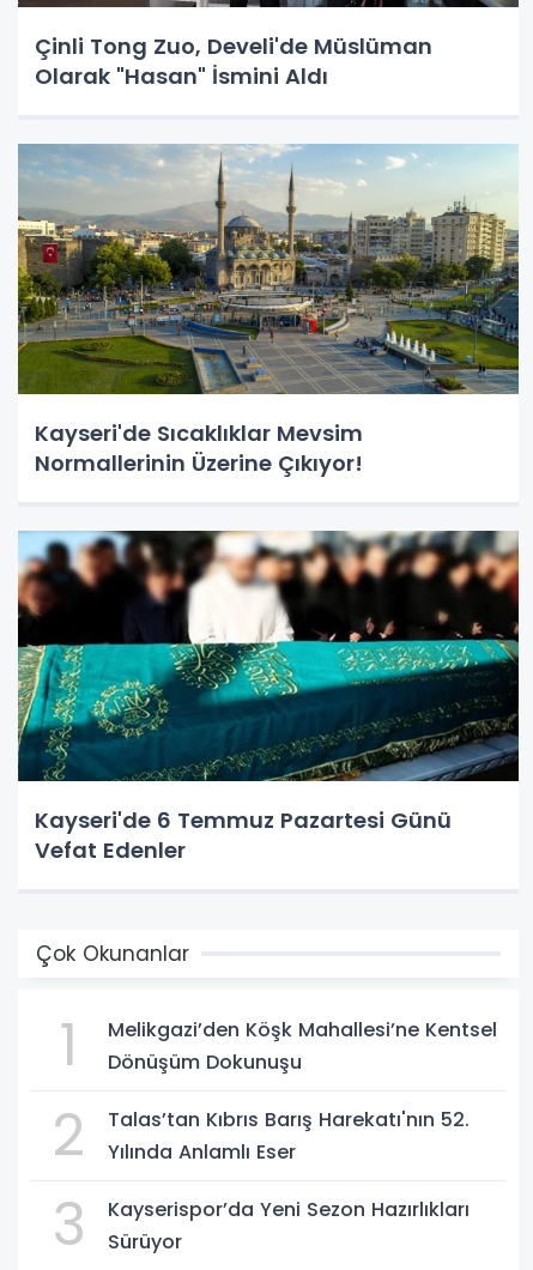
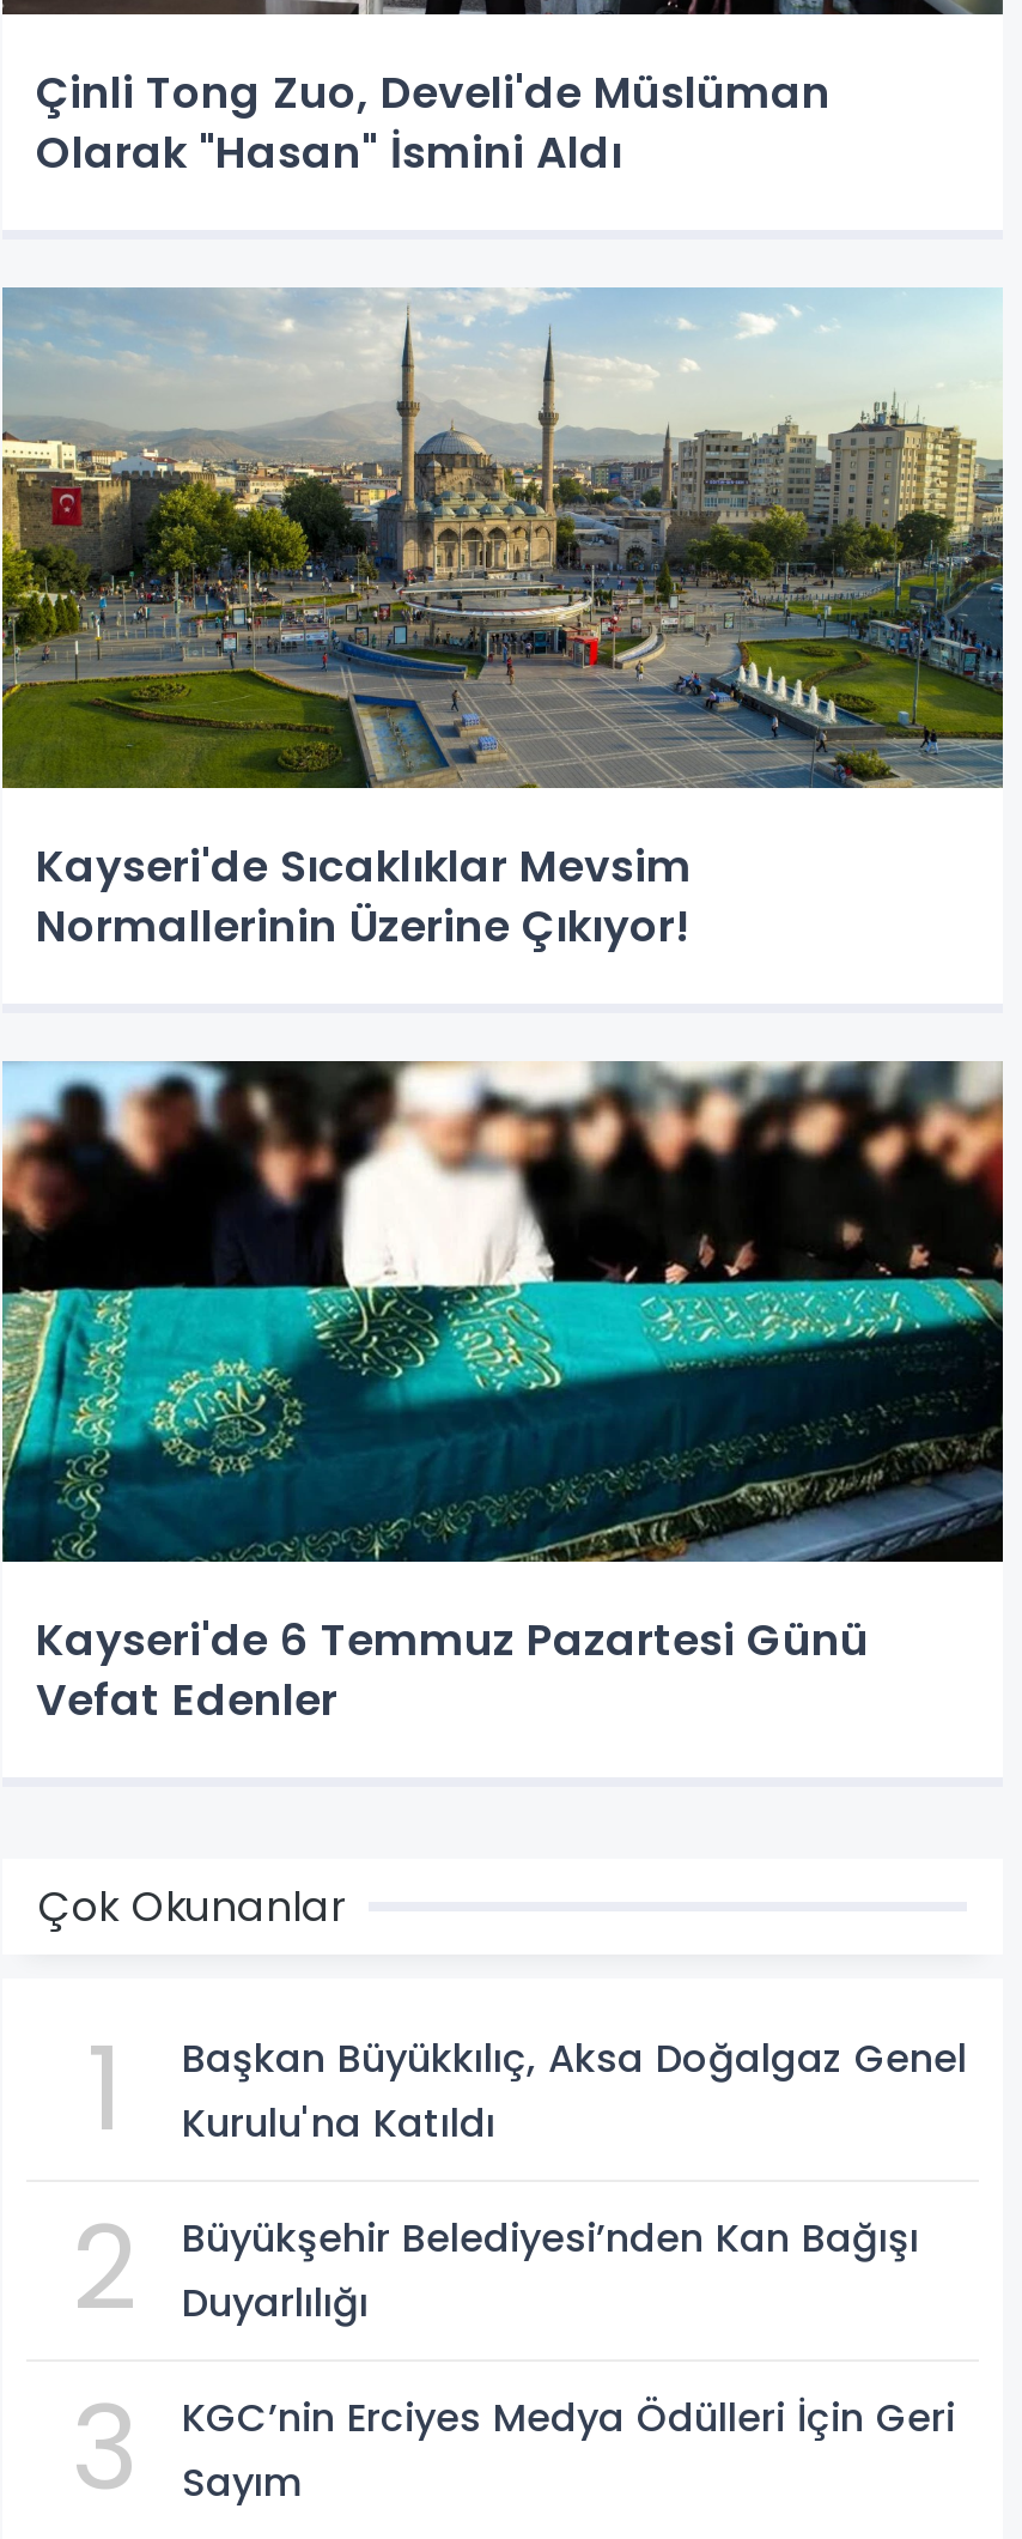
- Melikgazi’den Köşk Mahallesi’ne Kentsel
- Dönüşüm Dokunuşu
+ Başkan Büyükkılıç, Aksa Doğalgaz Genel
+ Kurulu'na Katıldı

- Talas’tan Kıbrıs Barış Harekatı'nın 52.
- Yılında Anlamlı Eser
+ Büyükşehir Belediyesi’nden Kan Bağışı
+ Duyarlılığı

- Kayserispor’da Yeni Sezon Hazırlıkları
- Sürüyor
+ KGC’nin Erciyes Medya Ödülleri İçin Geri
+ Sayım
